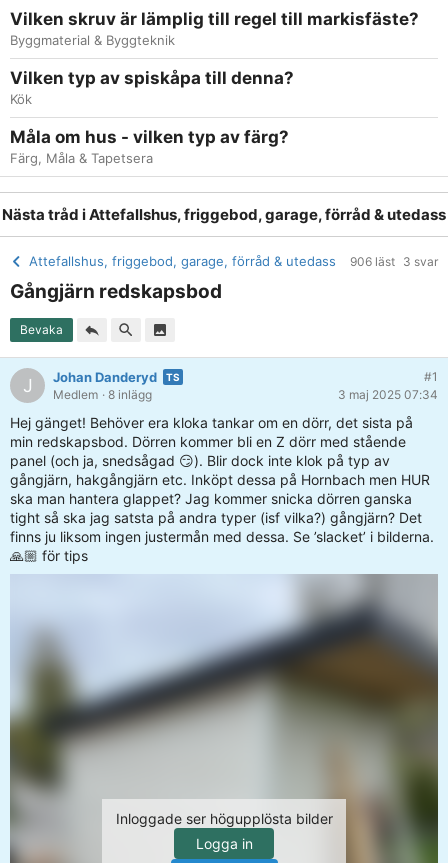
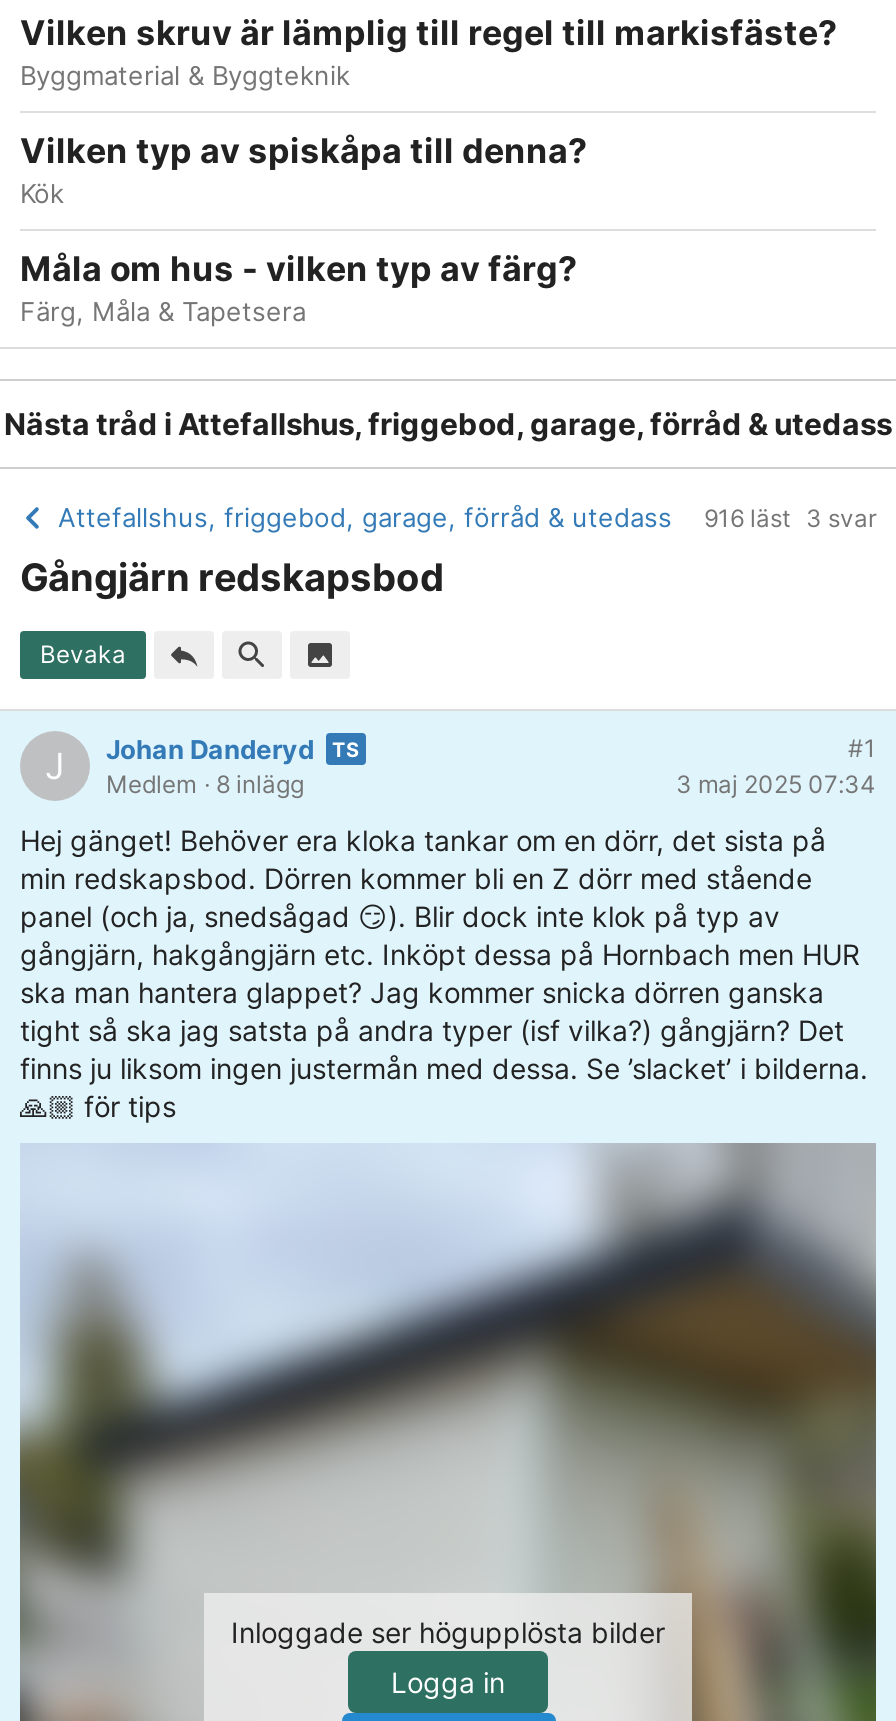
- Attefallshus, friggebod, garage, förråd & utedass 906 läst 3 svar
+ Attefallshus, friggebod, garage, förråd & utedass 916 läst 3 svar
